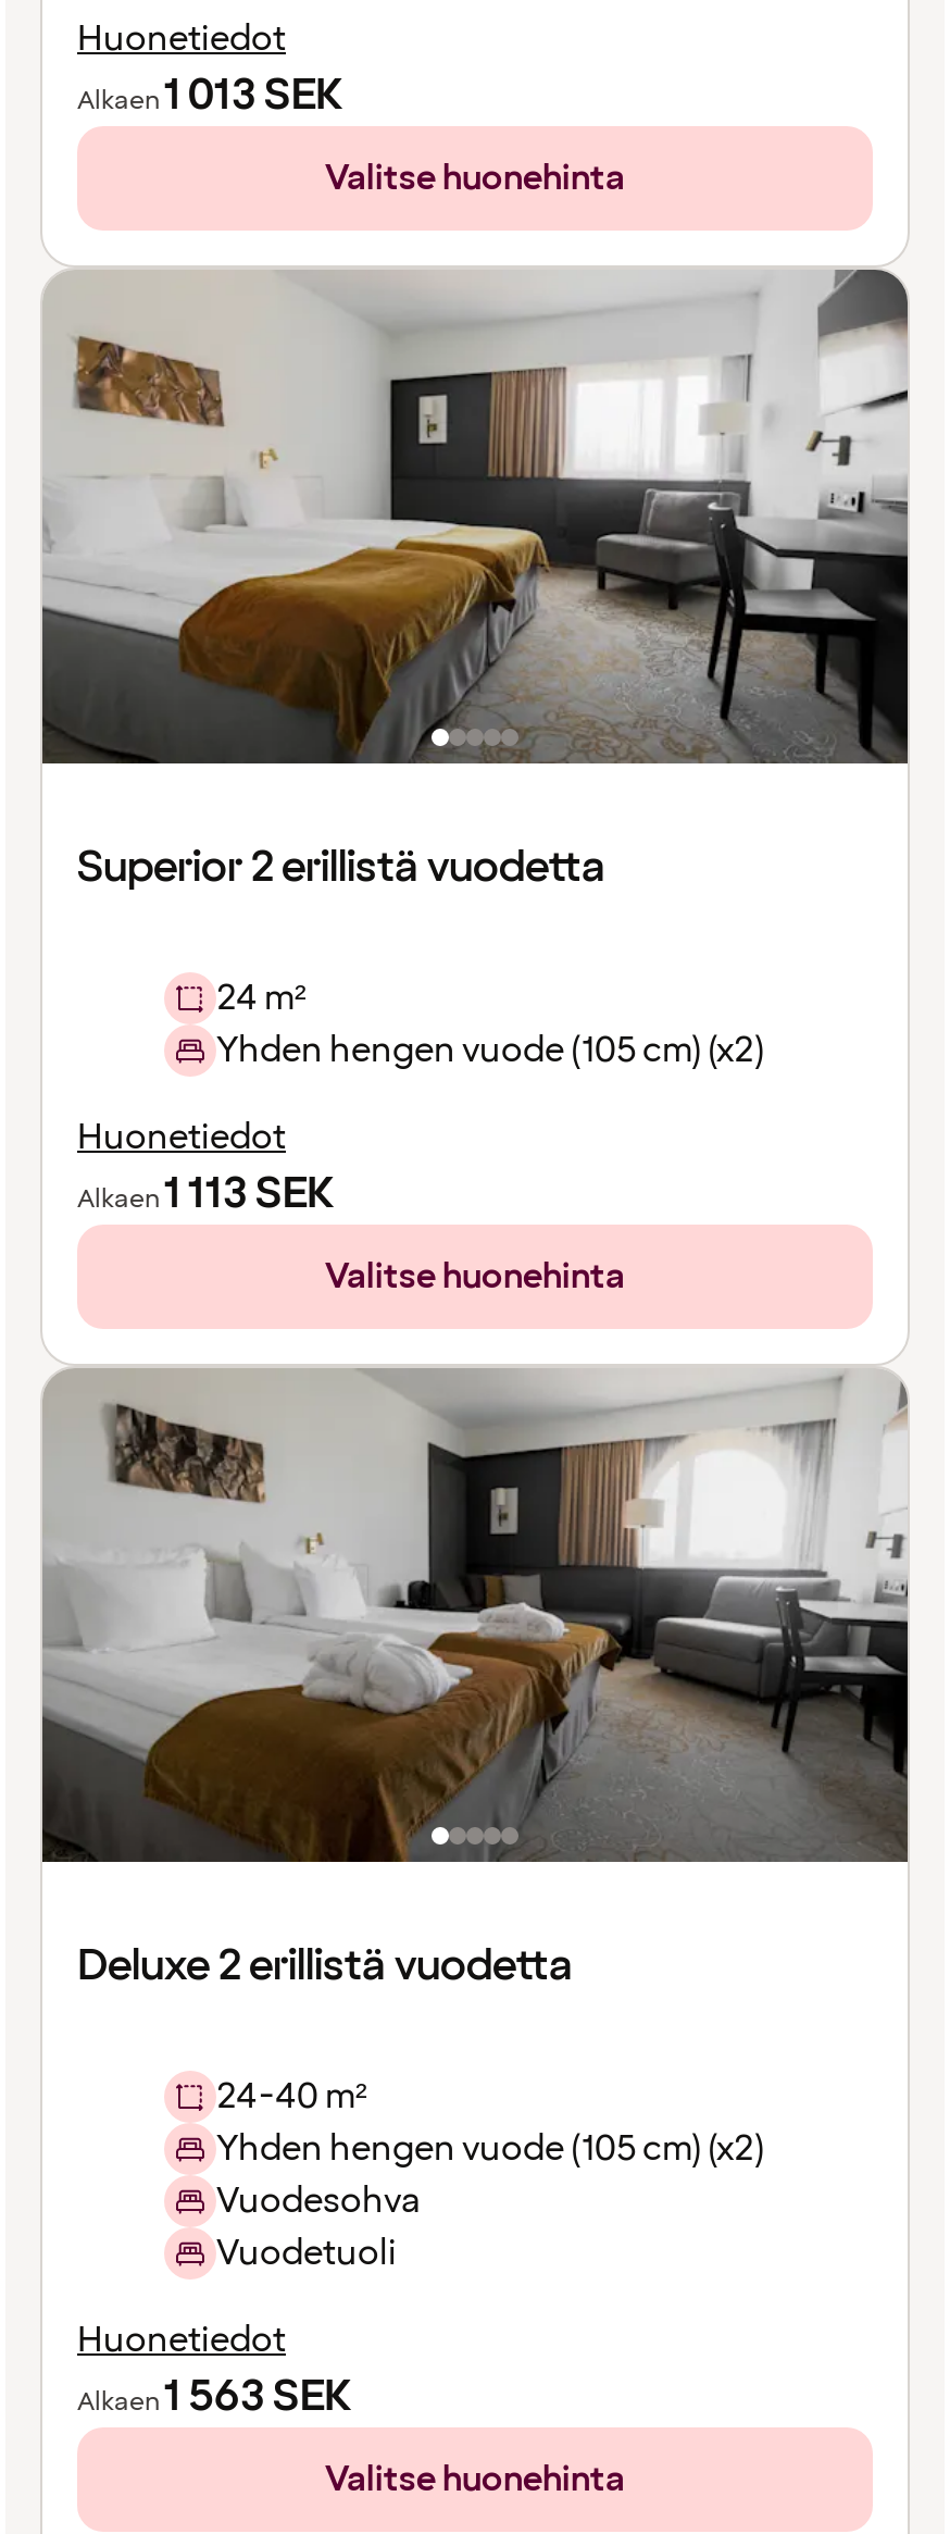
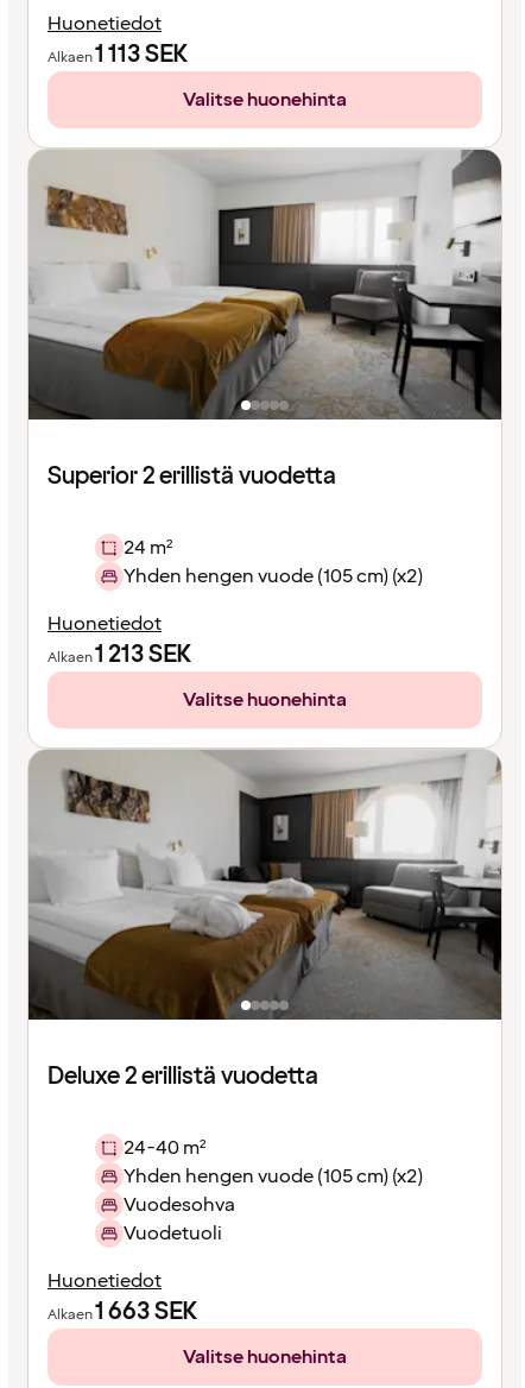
- Alkaen 1 013 SEK
+ Alkaen 1 113 SEK

- Alkaen 1 113 SEK
+ Alkaen 1 213 SEK

- Alkaen 1 563 SEK
+ Alkaen 1 663 SEK
